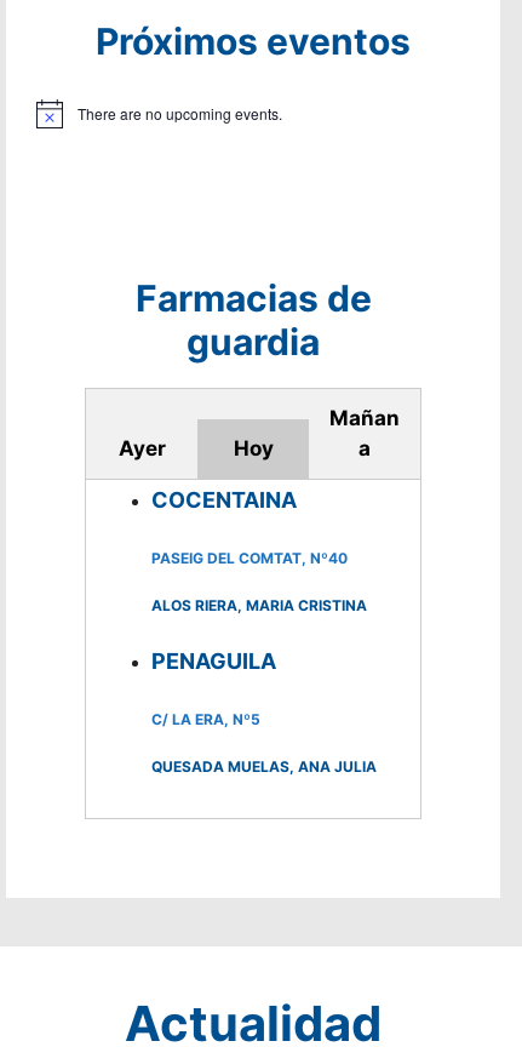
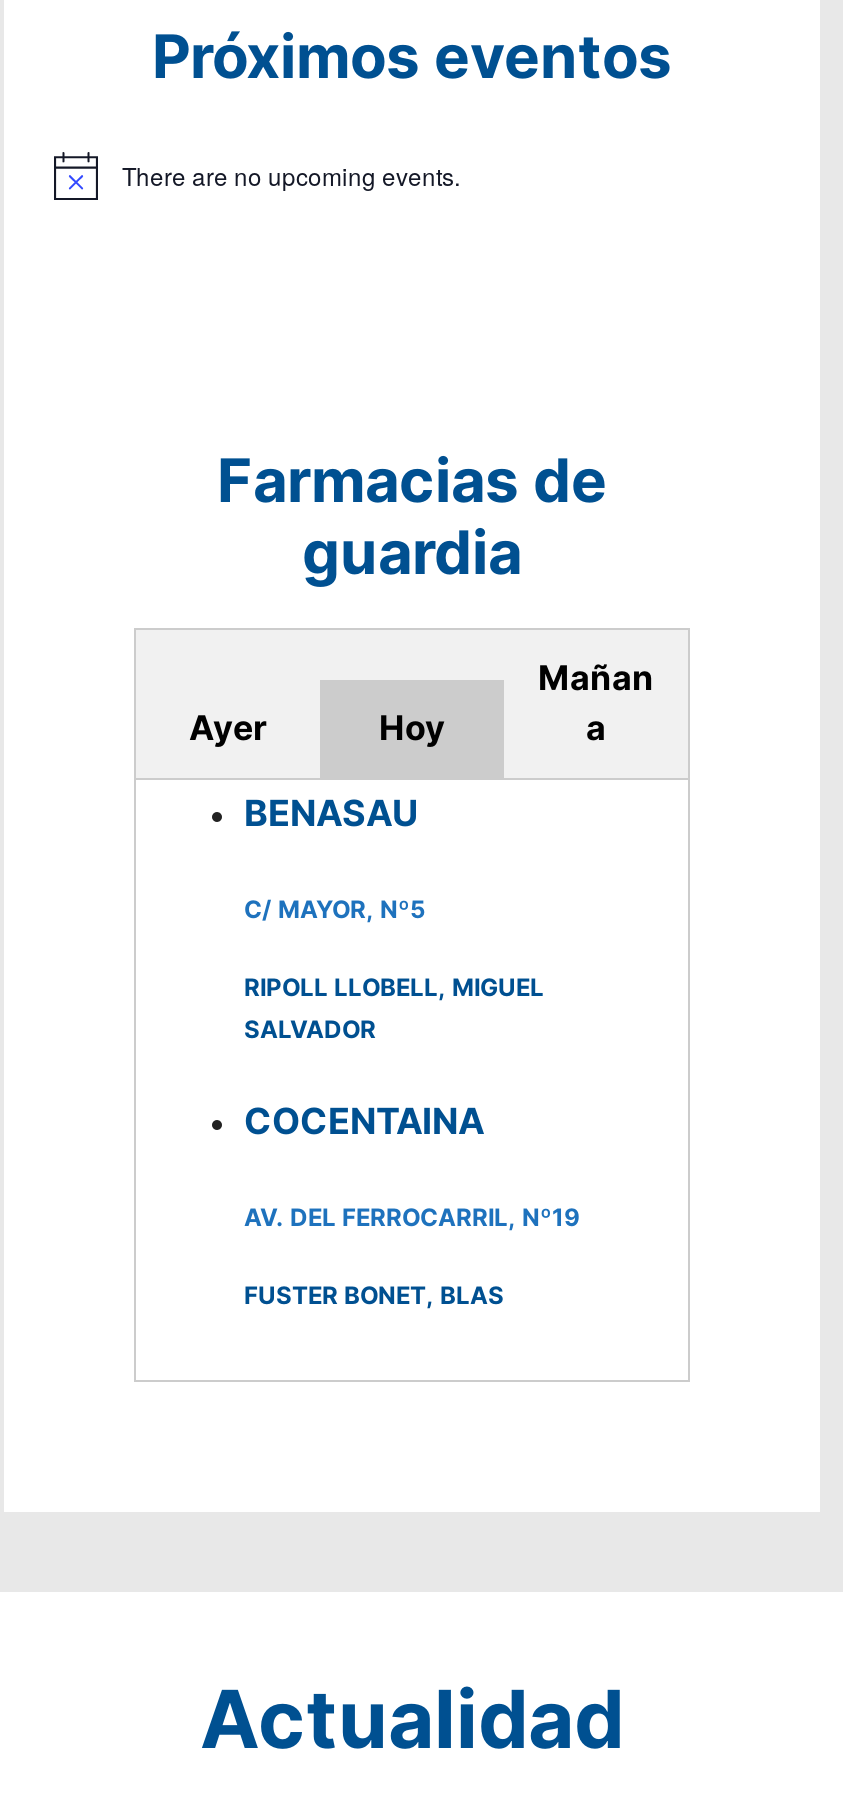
+ BENASAU
+ C/ MAYOR, Nº5
+ RIPOLL LLOBELL, MIGUEL
+ SALVADOR

moved down: COCENTAINA

- PASEIG DEL COMTAT, Nº40
- ALOS RIERA, MARIA CRISTINA
- PENAGUILA
- C/ LA ERA, Nº5
- QUESADA MUELAS, ANA JULIA
+ AV. DEL FERROCARRIL, Nº19
+ FUSTER BONET, BLAS
